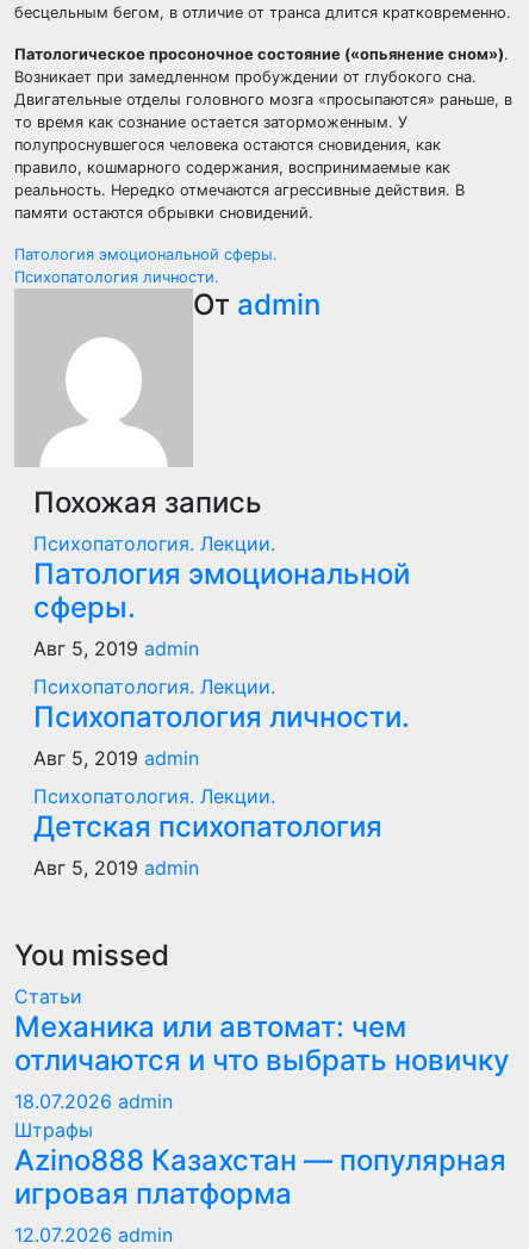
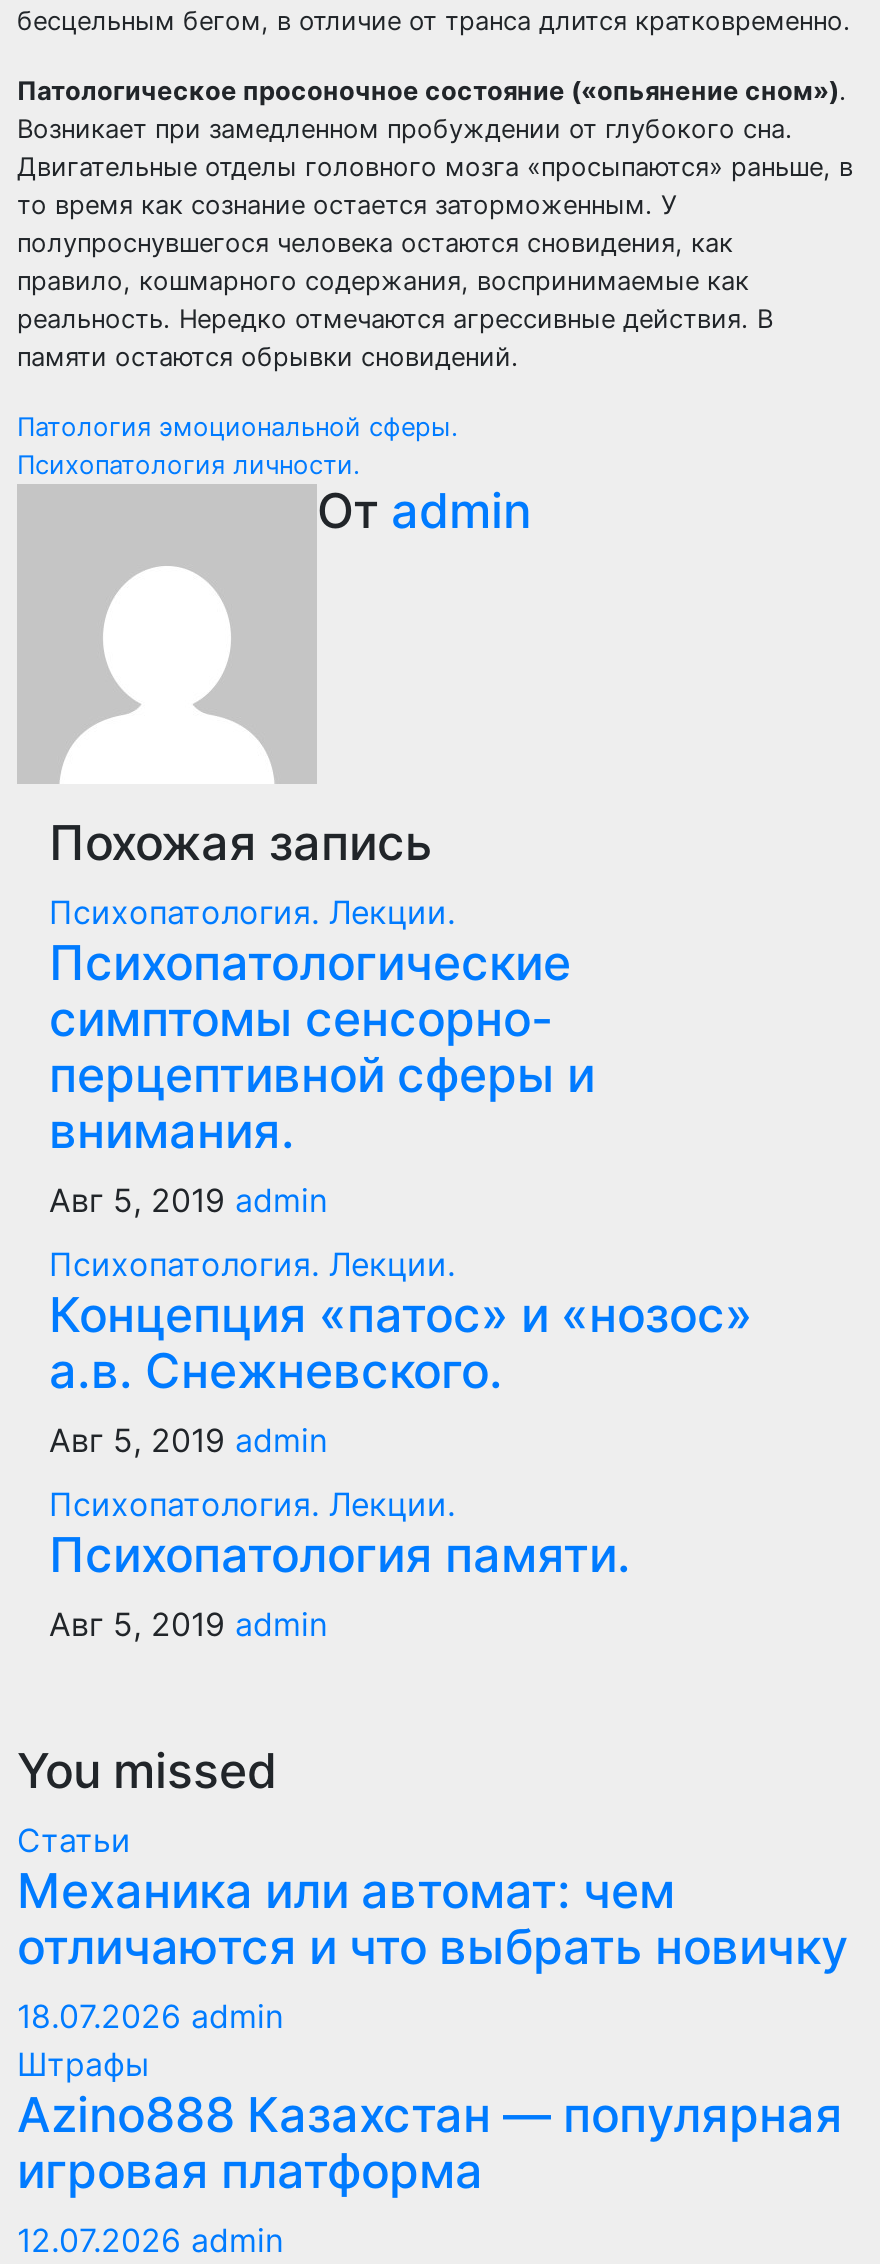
- Патология эмоциональной
- сферы.
+ Психопатологические
+ симптомы сенсорно-
+ перцептивной сферы и
+ внимания.

- Психопатология личности.
+ Концепция «патос» и «нозос»
+ а.в. Снежневского.

- Детская психопатология
+ Психопатология памяти.
